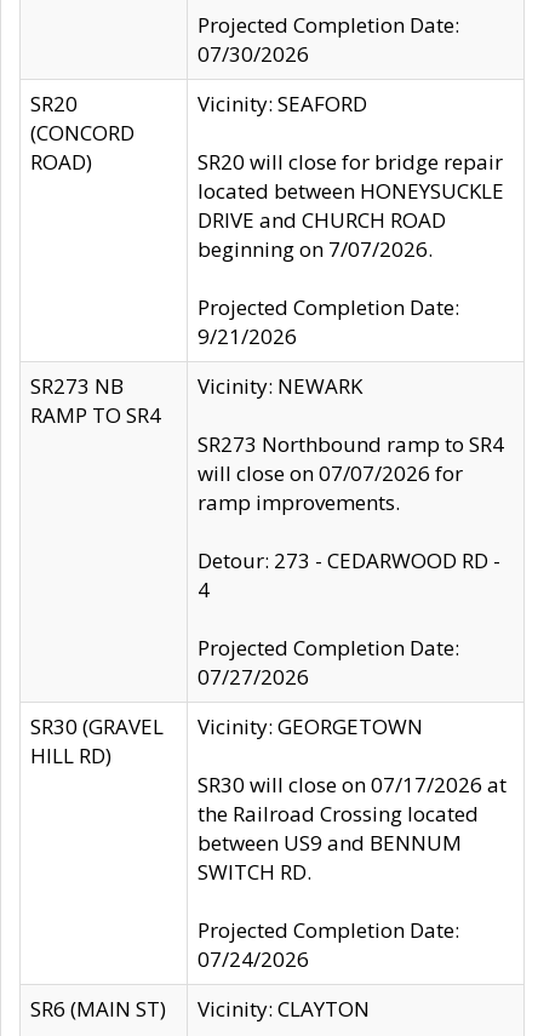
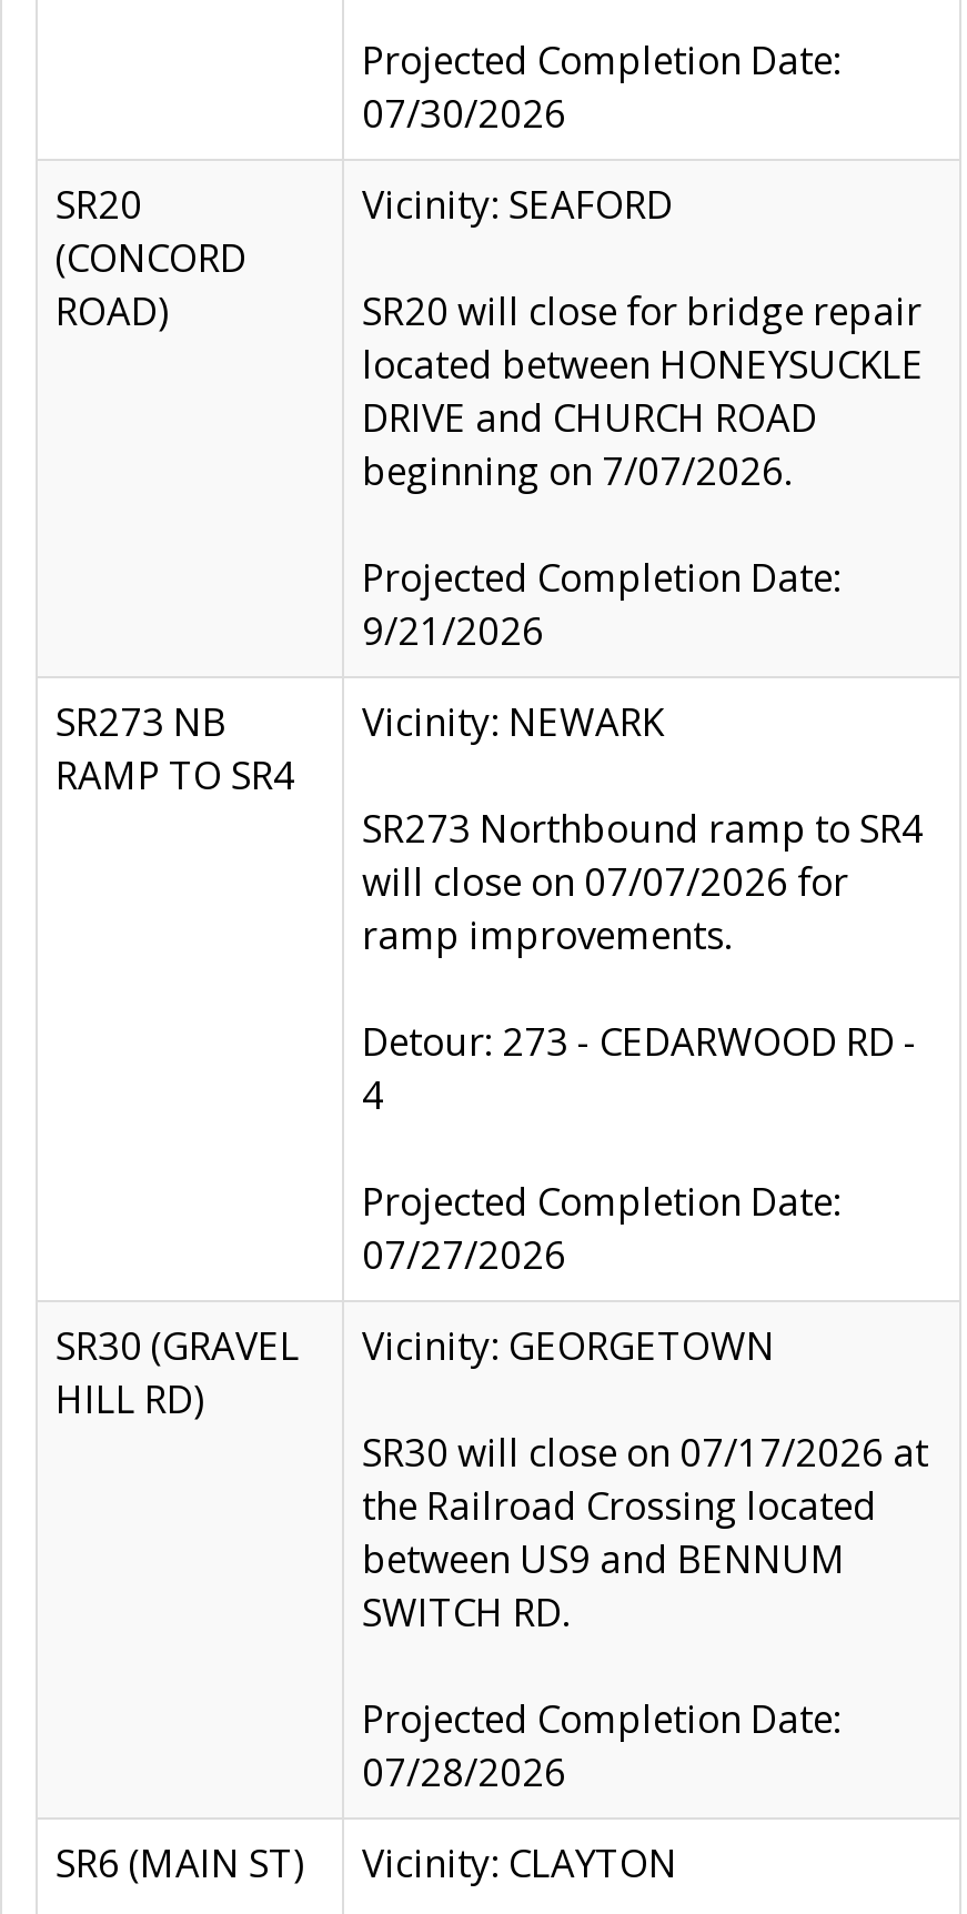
- 07/24/2026
+ 07/28/2026
